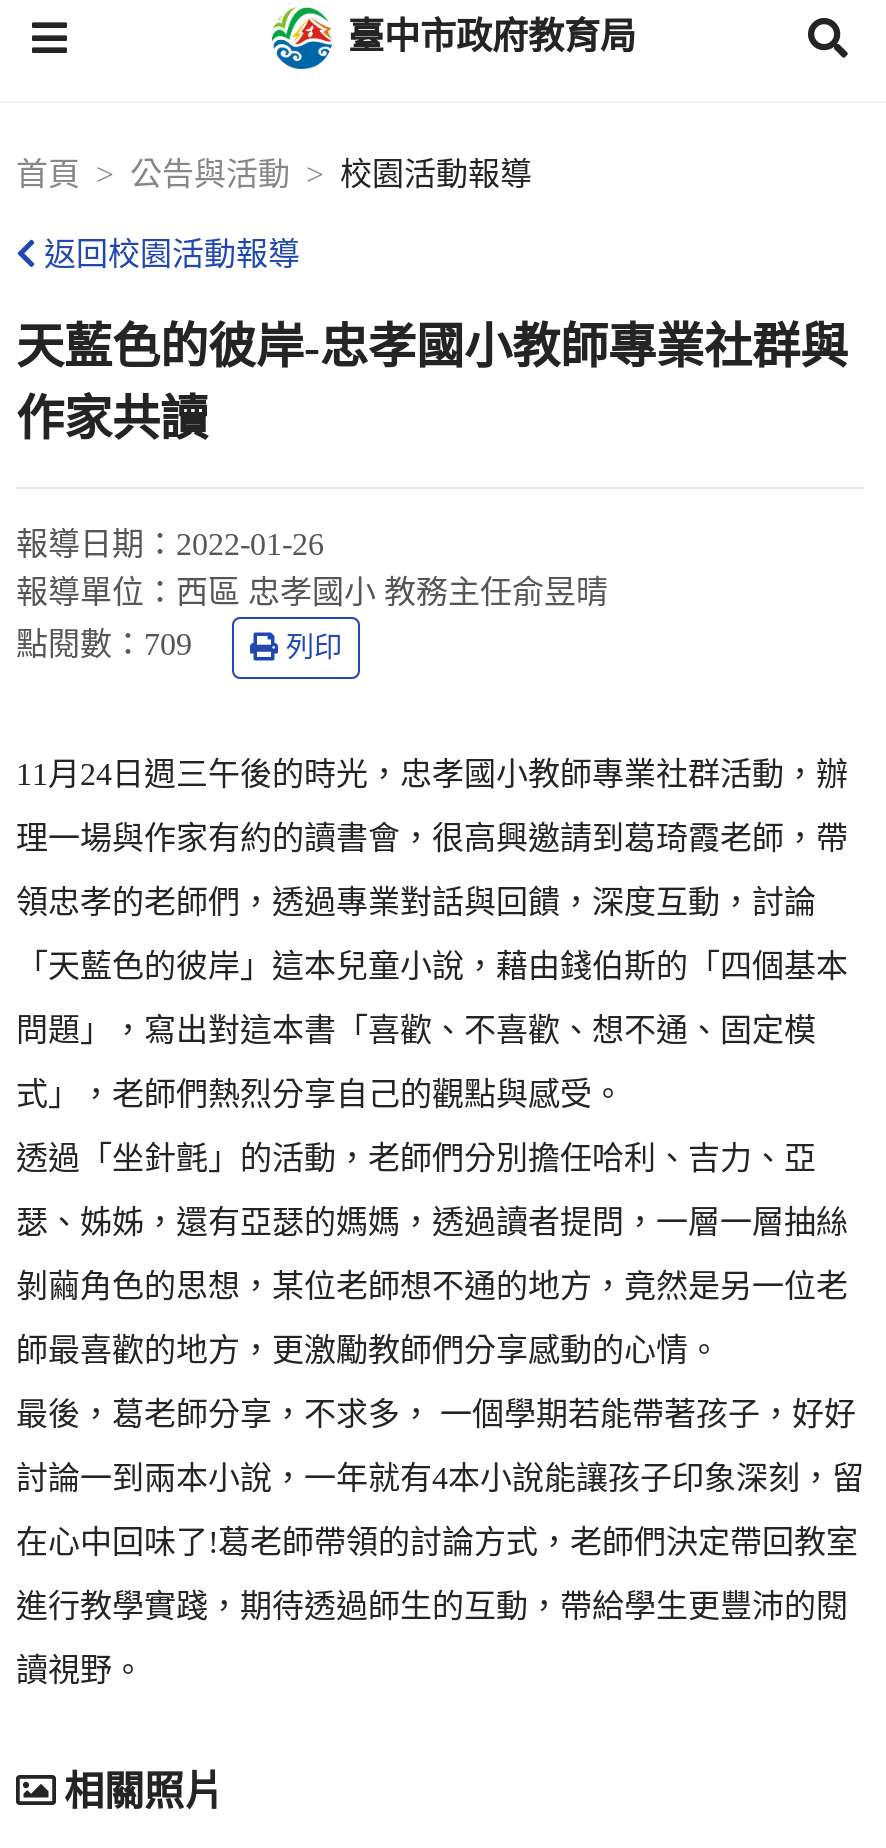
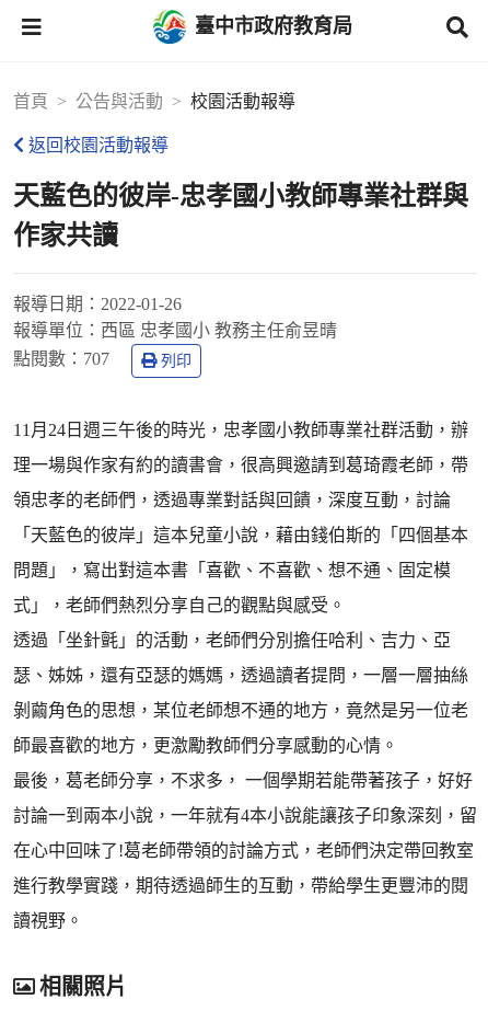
- 點閱數：709
+ 點閱數：707
